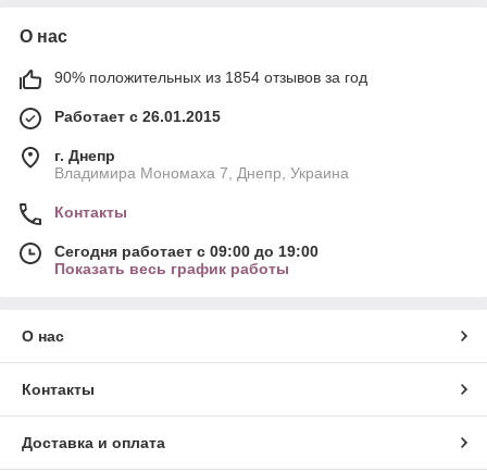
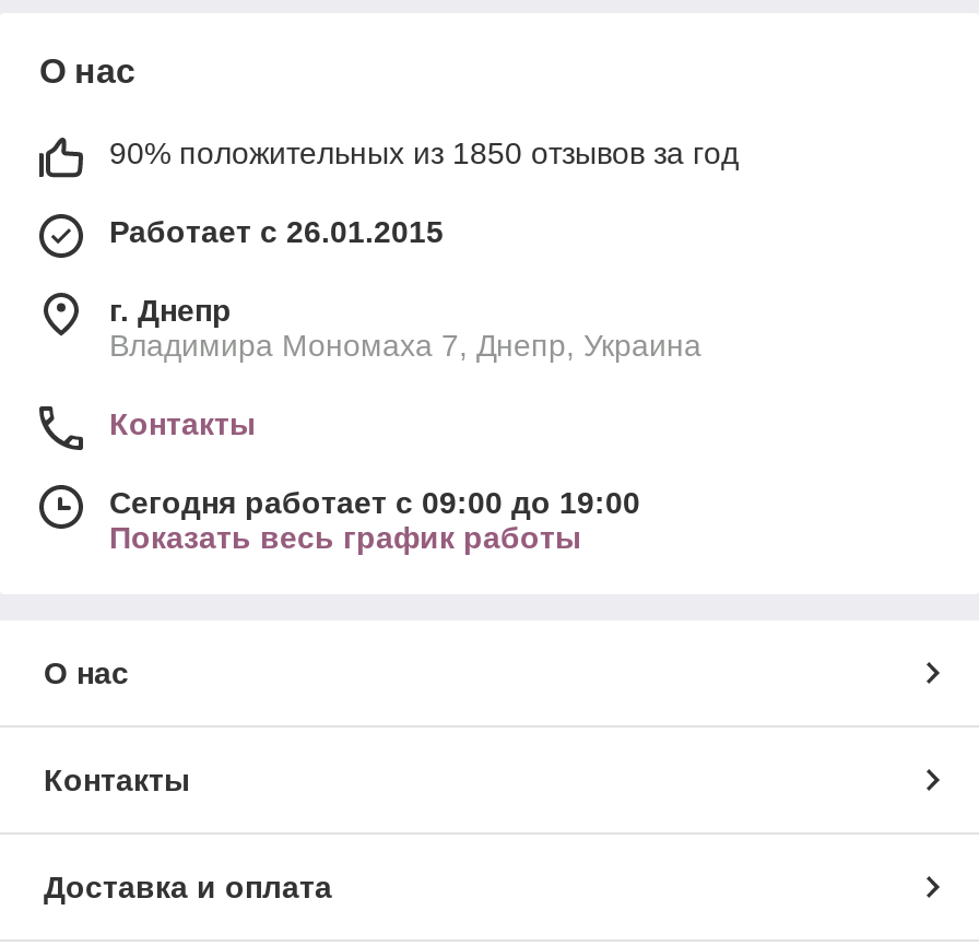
- 90% положительных из 1854 отзывов за год
+ 90% положительных из 1850 отзывов за год
